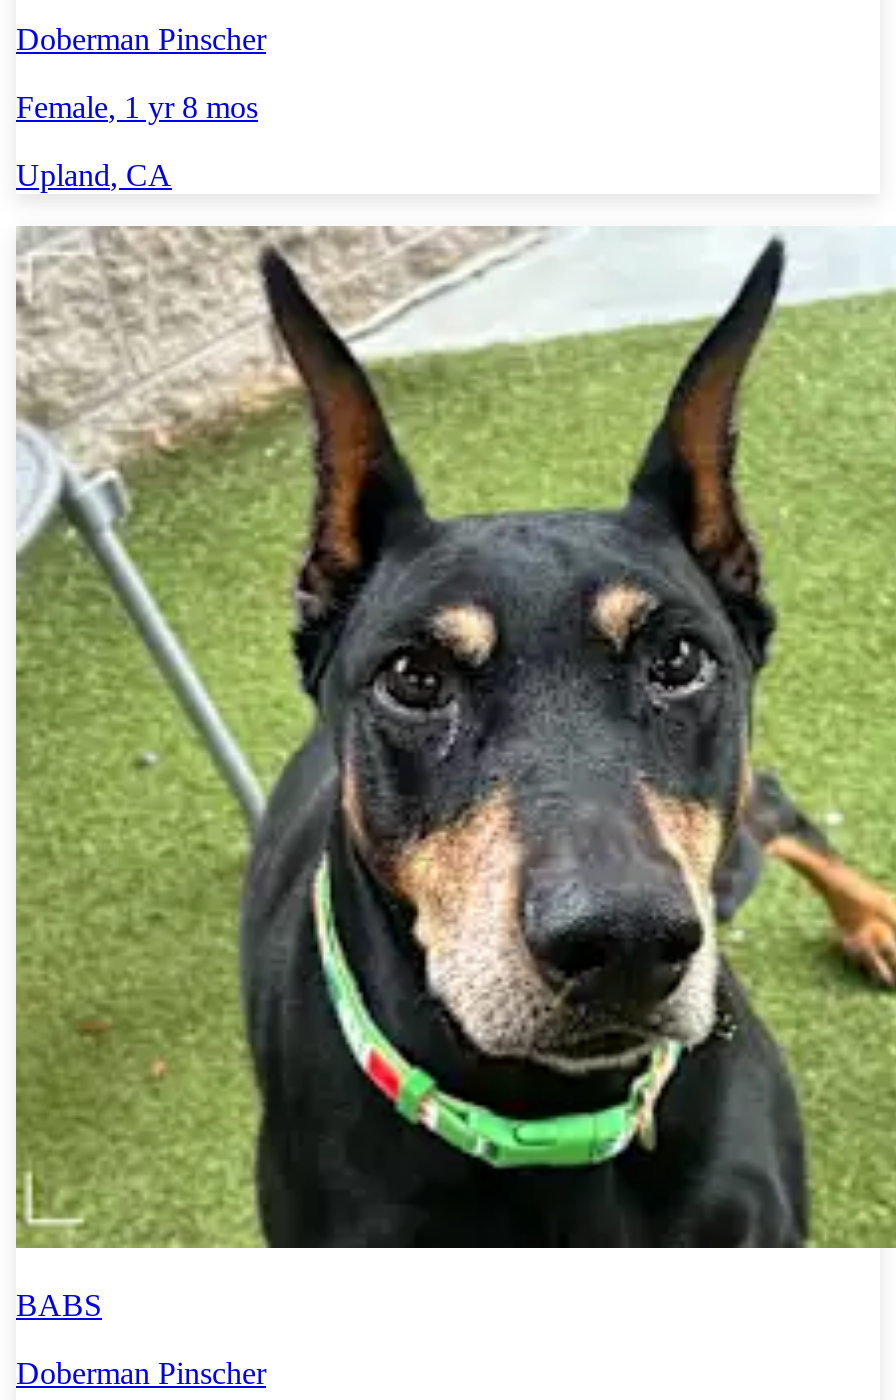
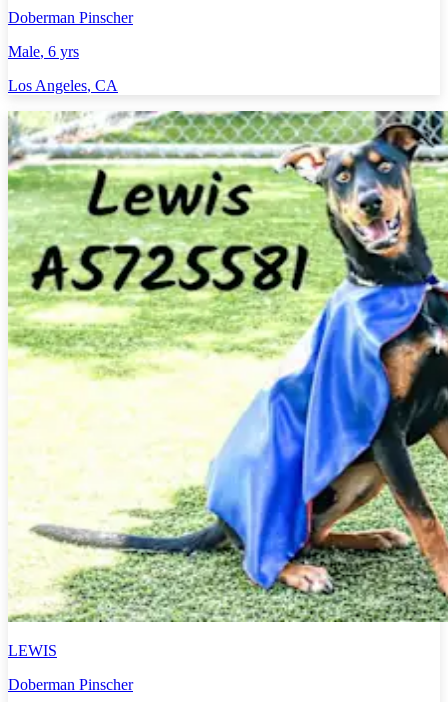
- Female, 1 yr 8 mos
+ Male, 6 yrs

- Upland, CA
+ Los Angeles, CA

- [image]
- BABS
+ [image]
+ LEWIS
